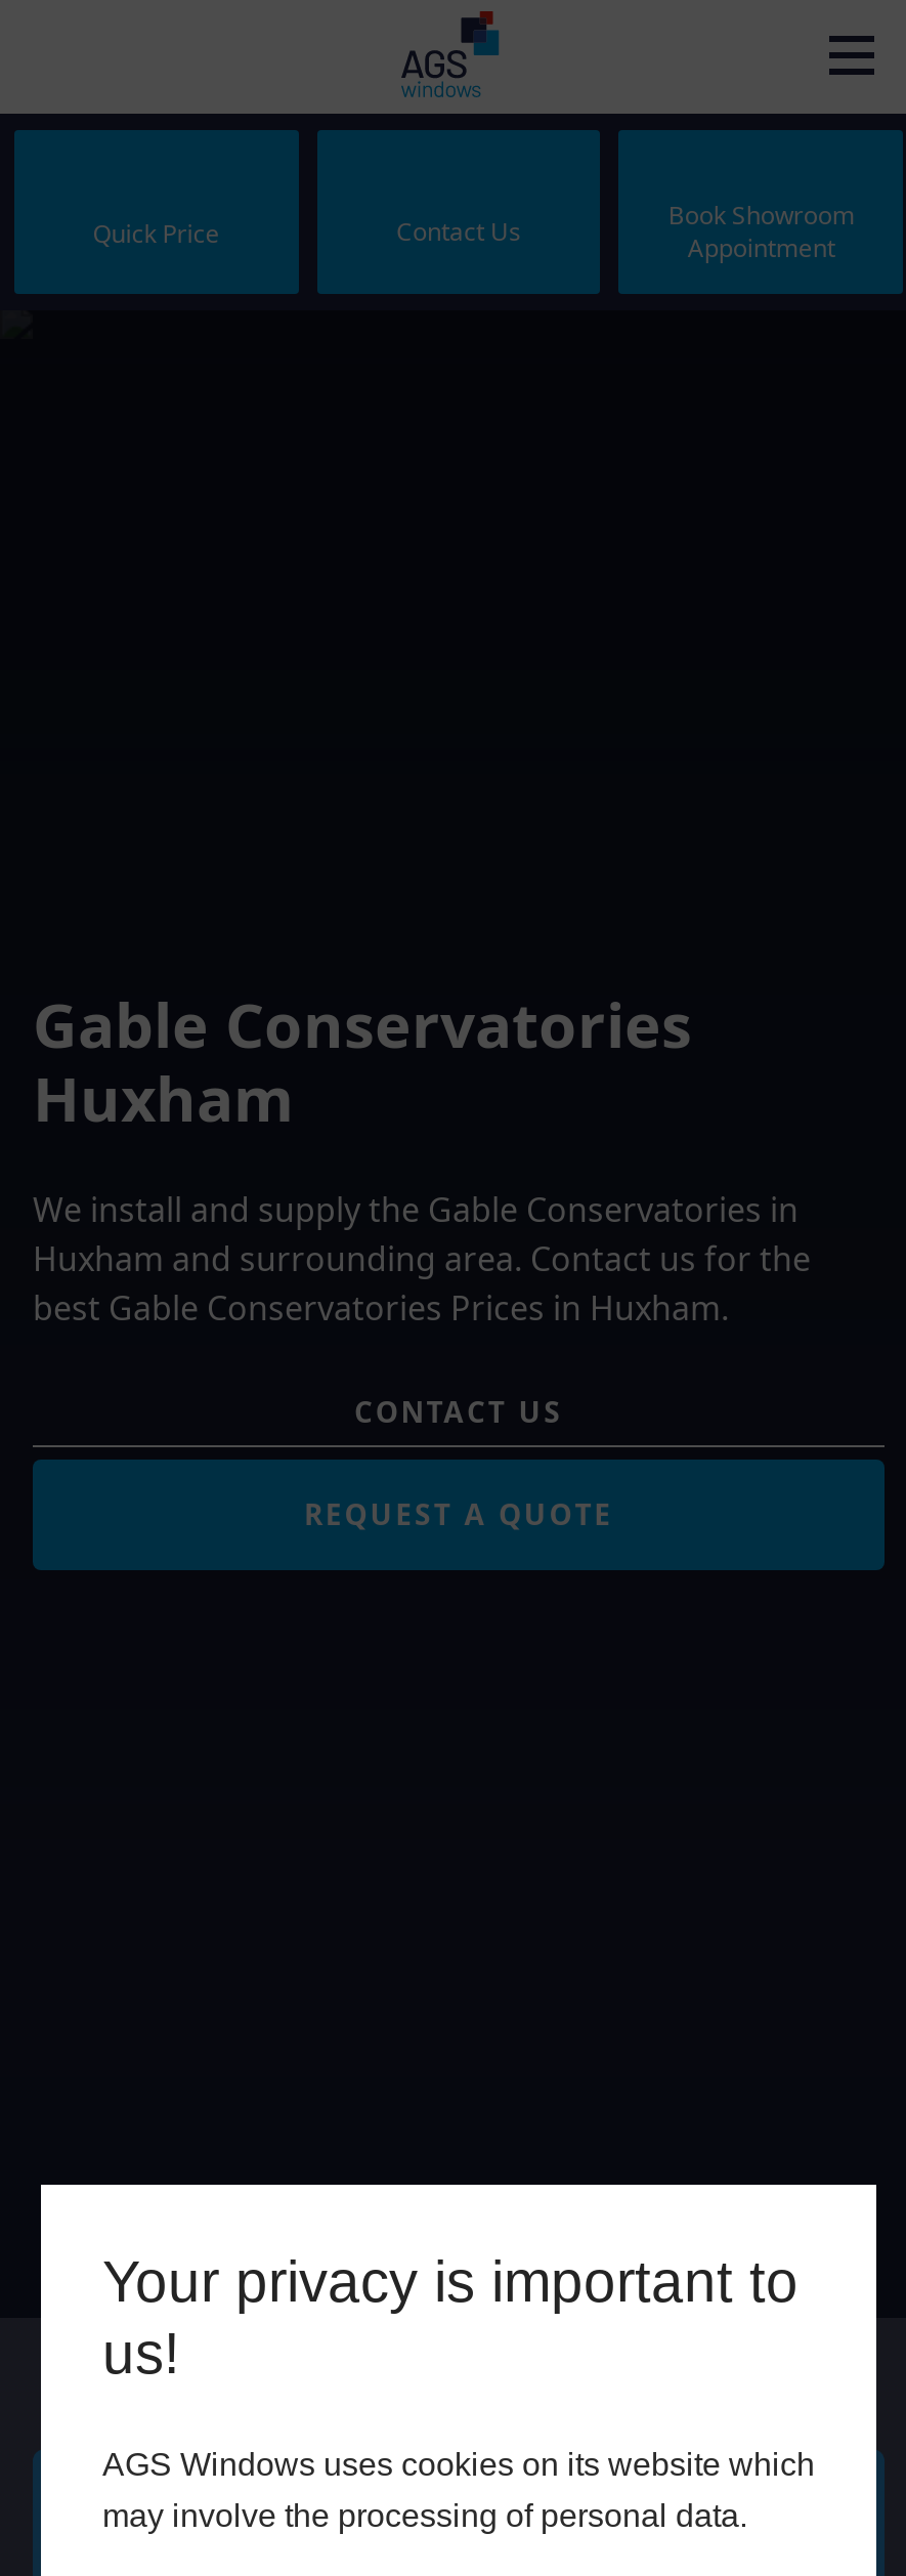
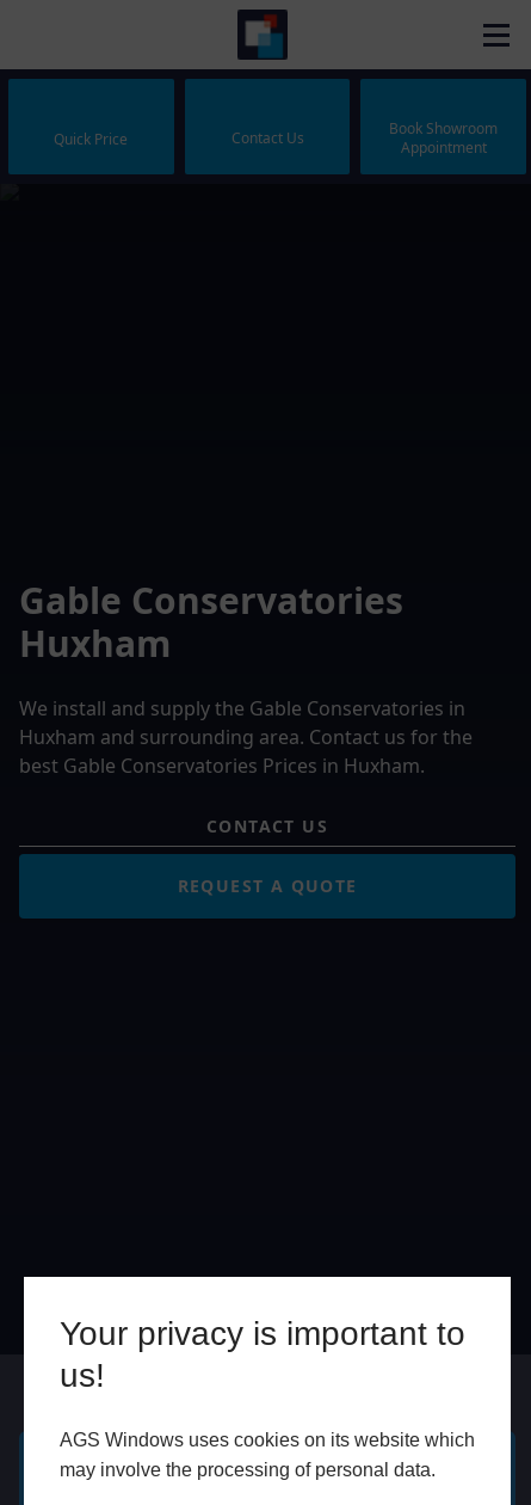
- [image]
+ [image]
